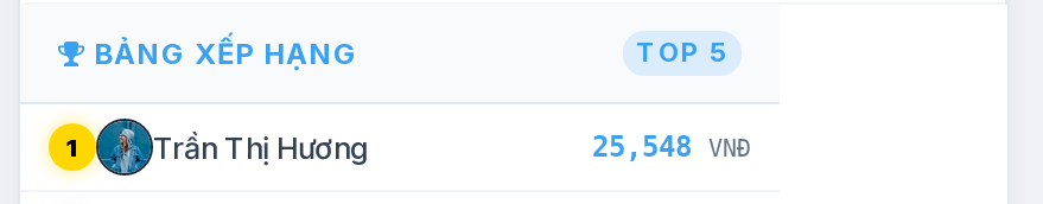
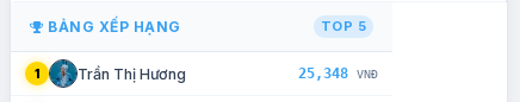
- 25,548 VNĐ
+ 25,348 VNĐ
